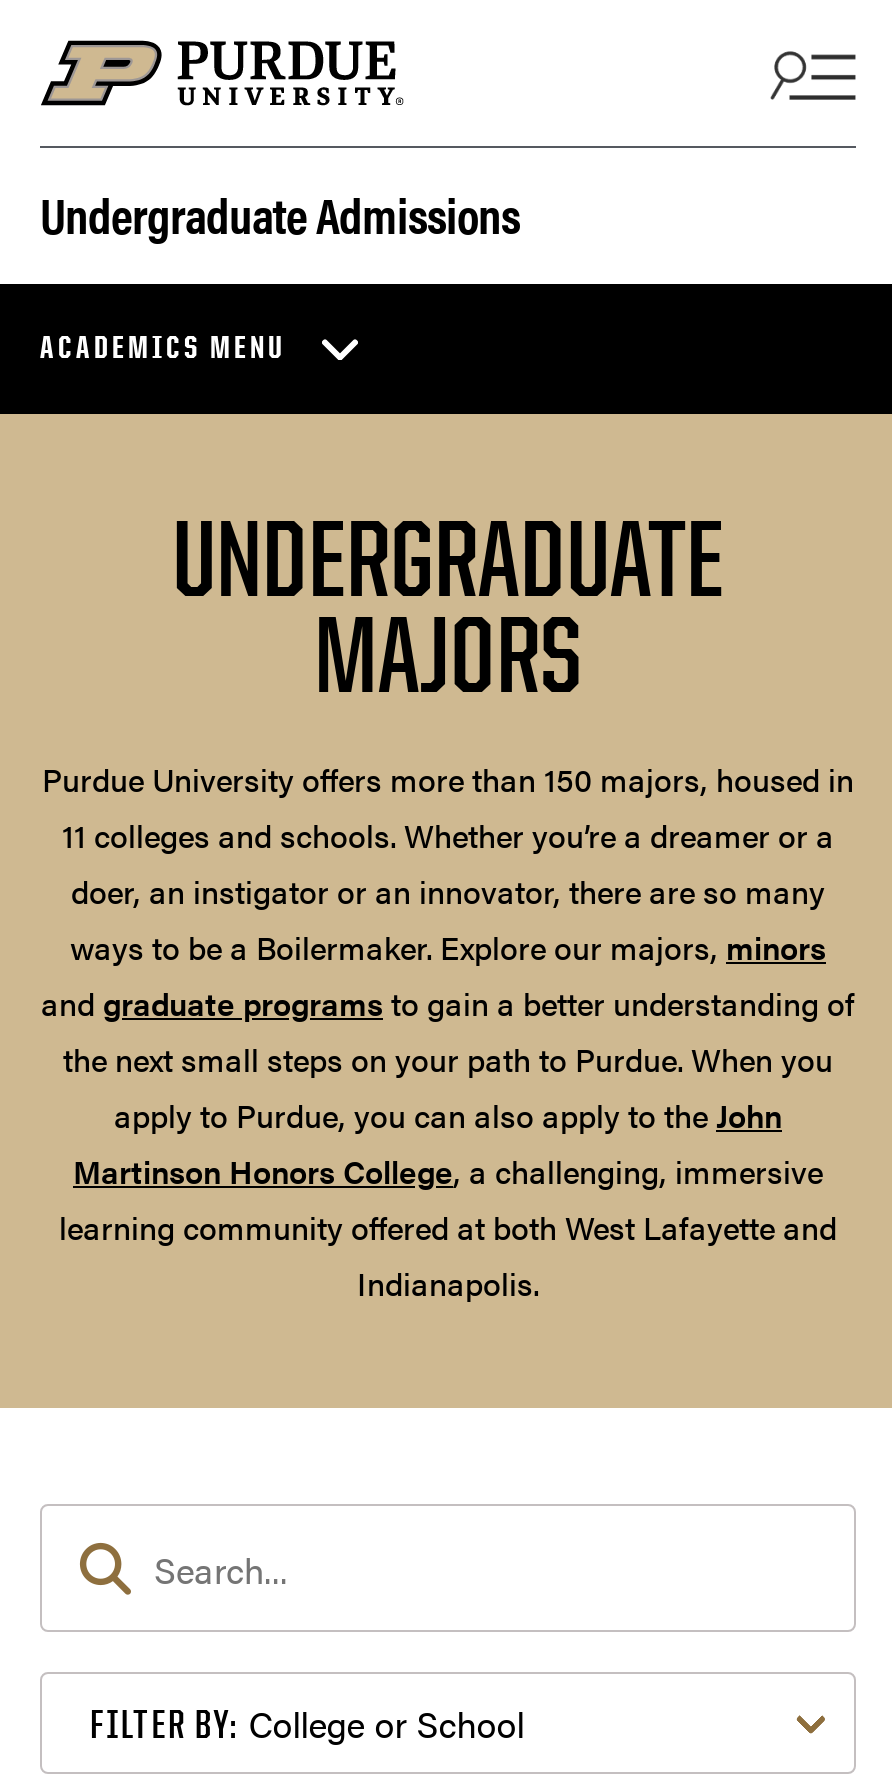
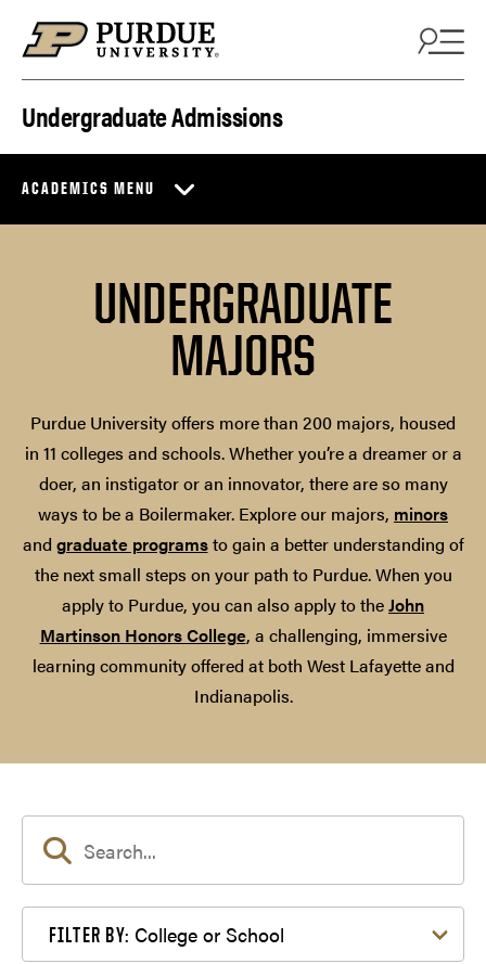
- Purdue University offers more than 150 majors, housed in
- 11 colleges and schools. Whether you’re a dreamer or a
+ Purdue University offers more than 200 majors, housed
+ in 11 colleges and schools. Whether you’re a dreamer or a
